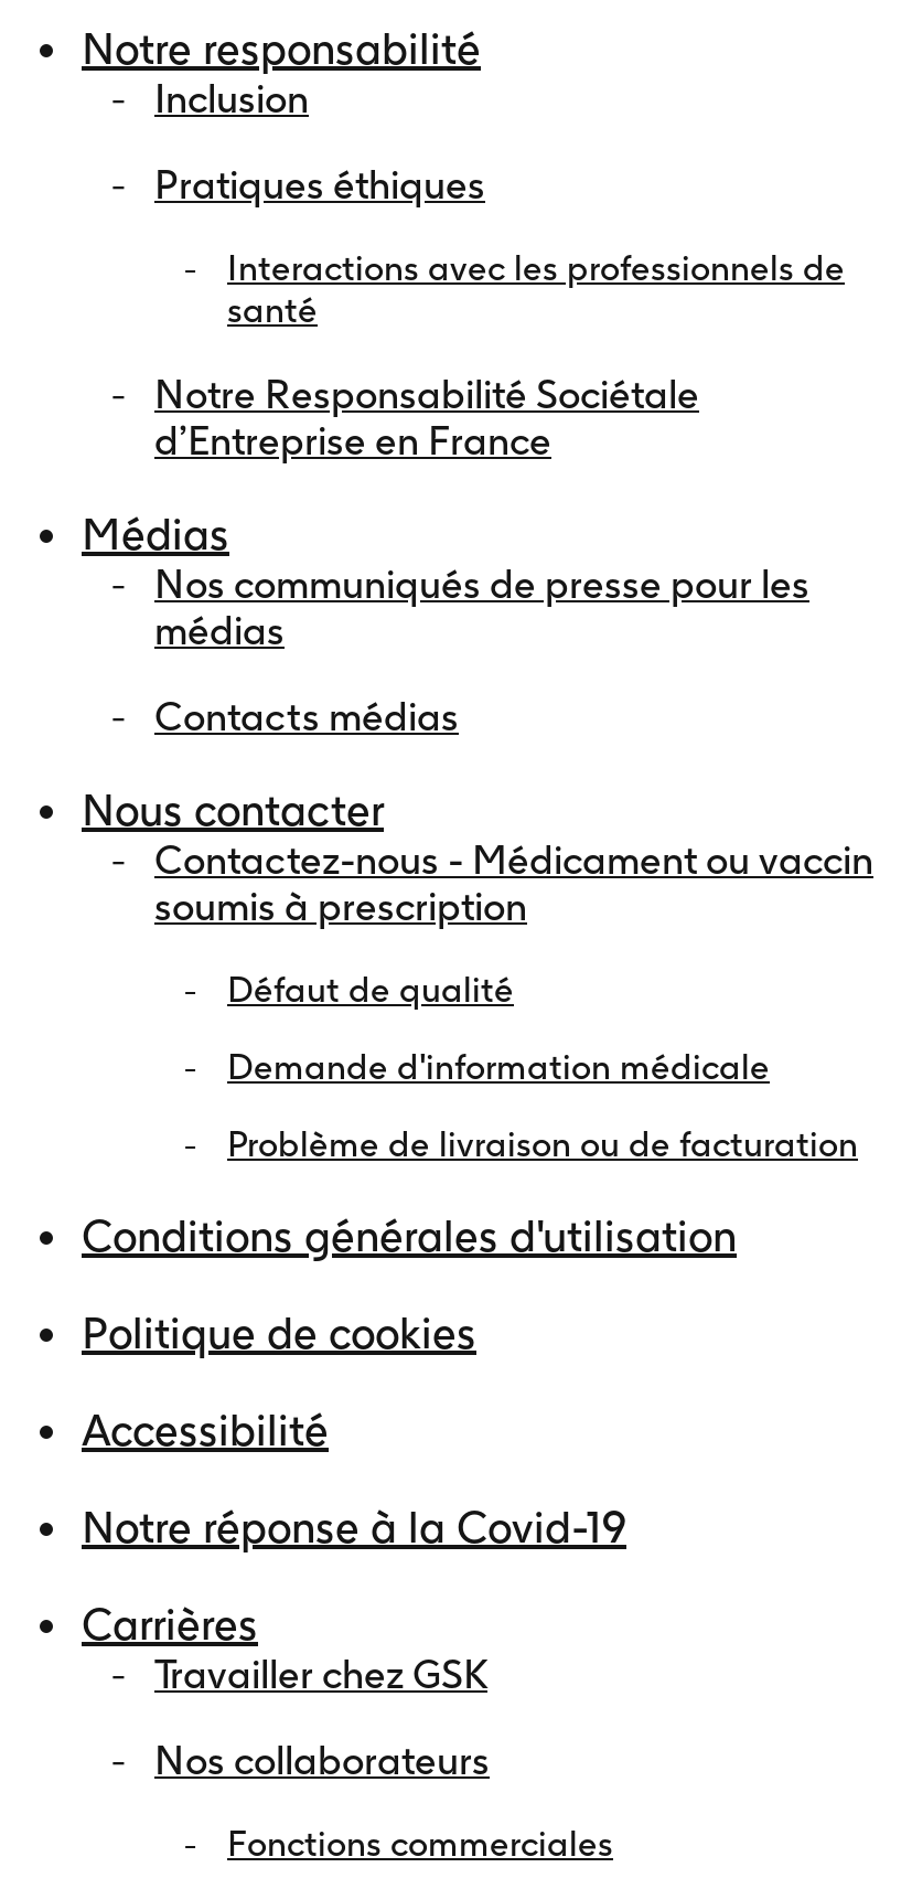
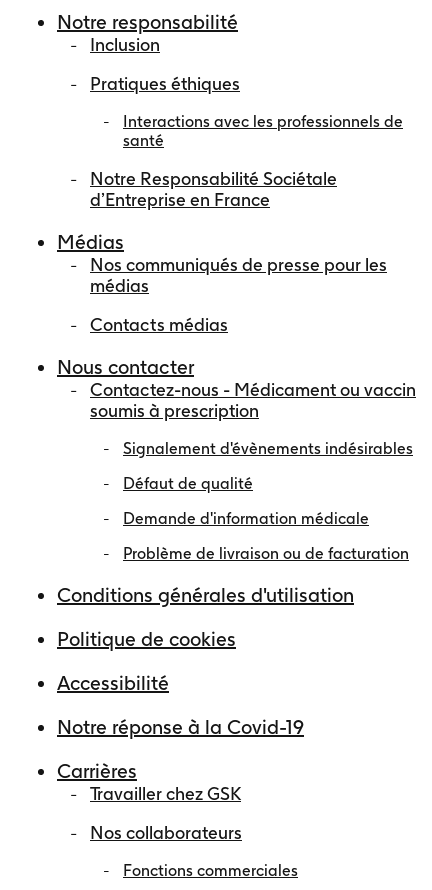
+ Signalement d'évènements indésirables
